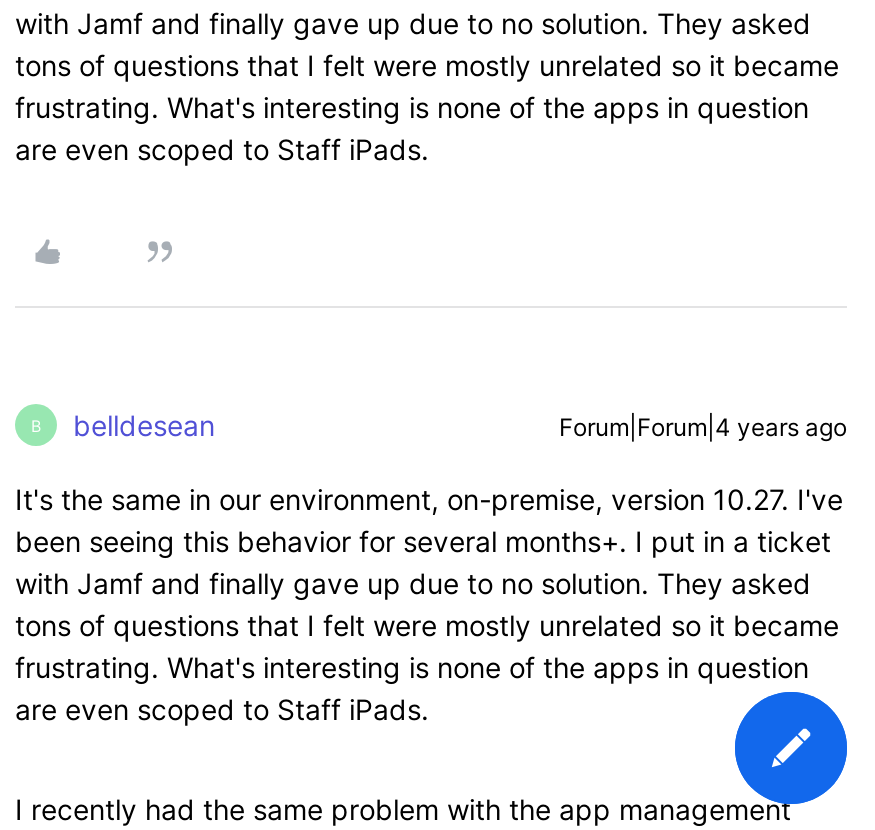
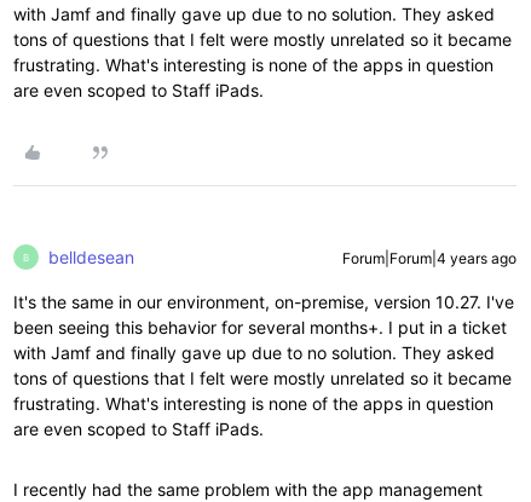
- [image]
